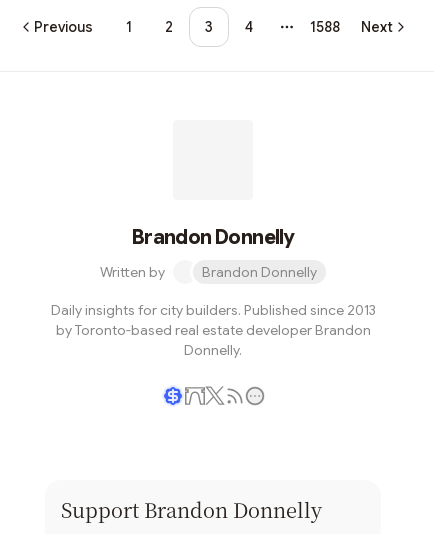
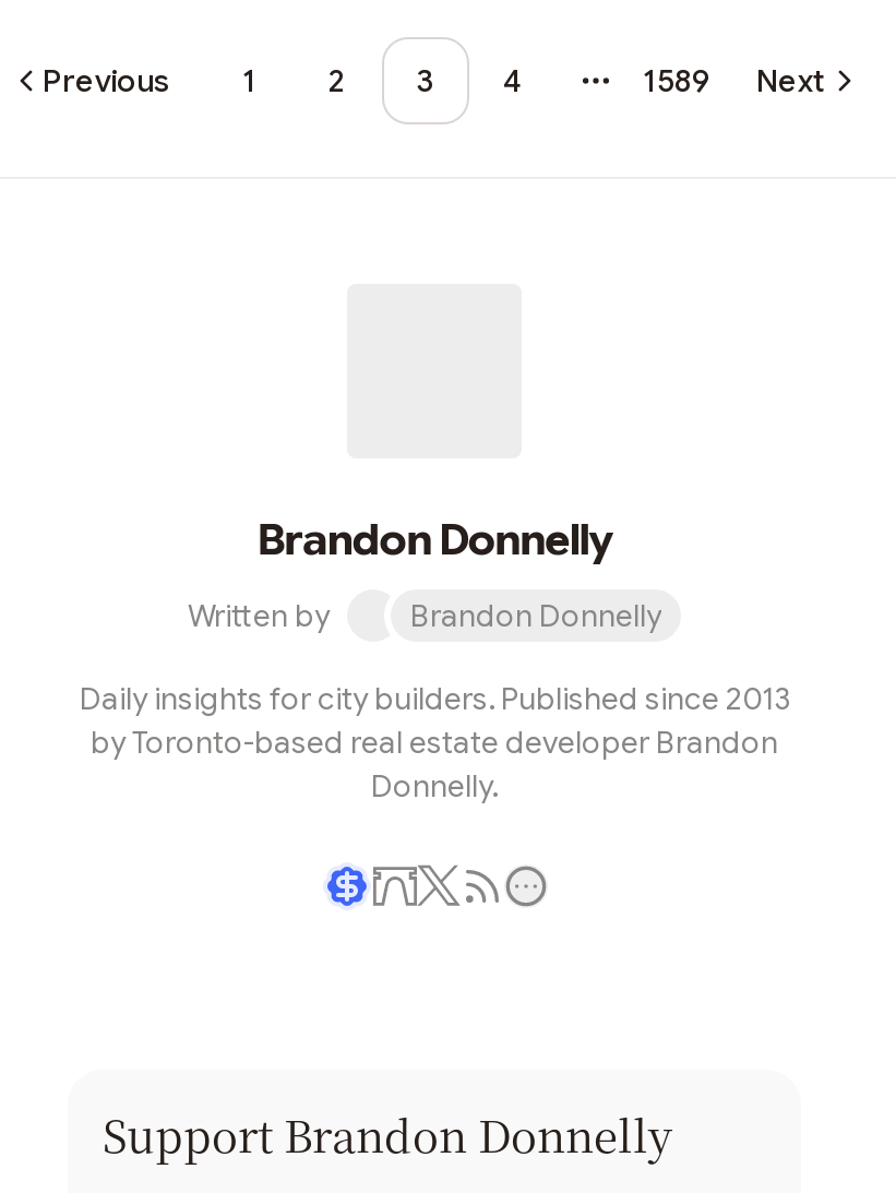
- 1588 Next
+ 1589 Next
